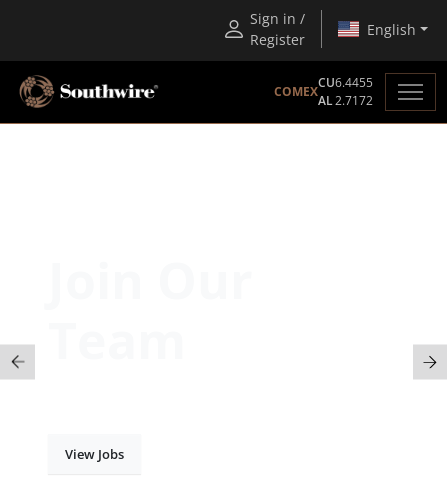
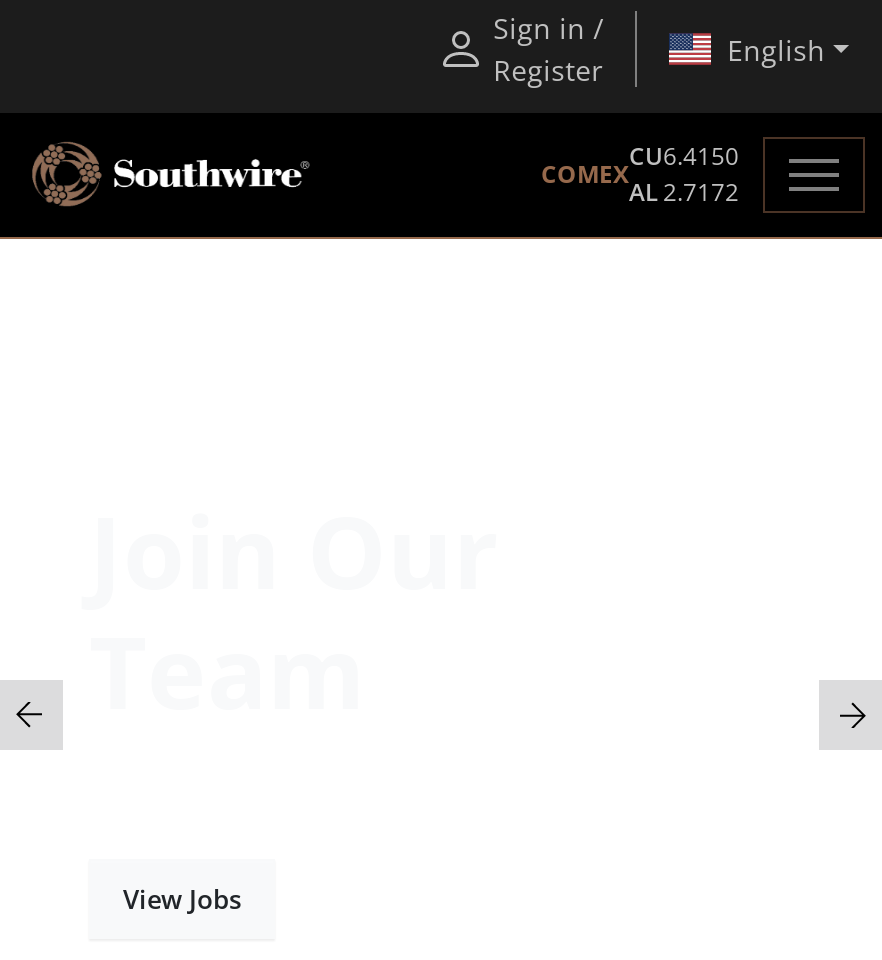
- CU6.4455
+ CU6.4150
